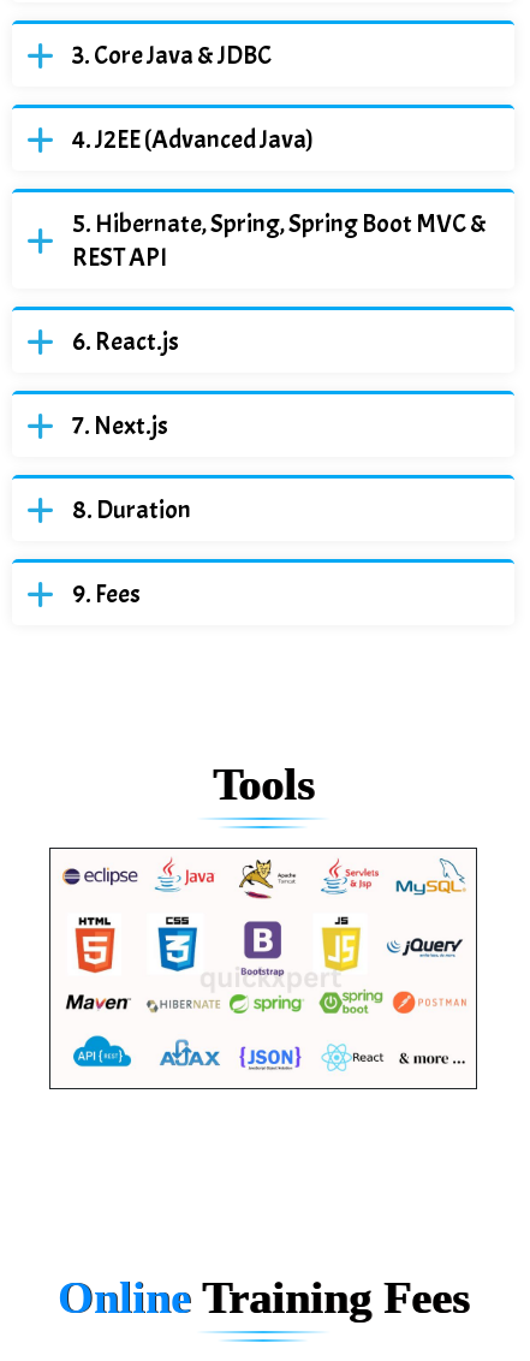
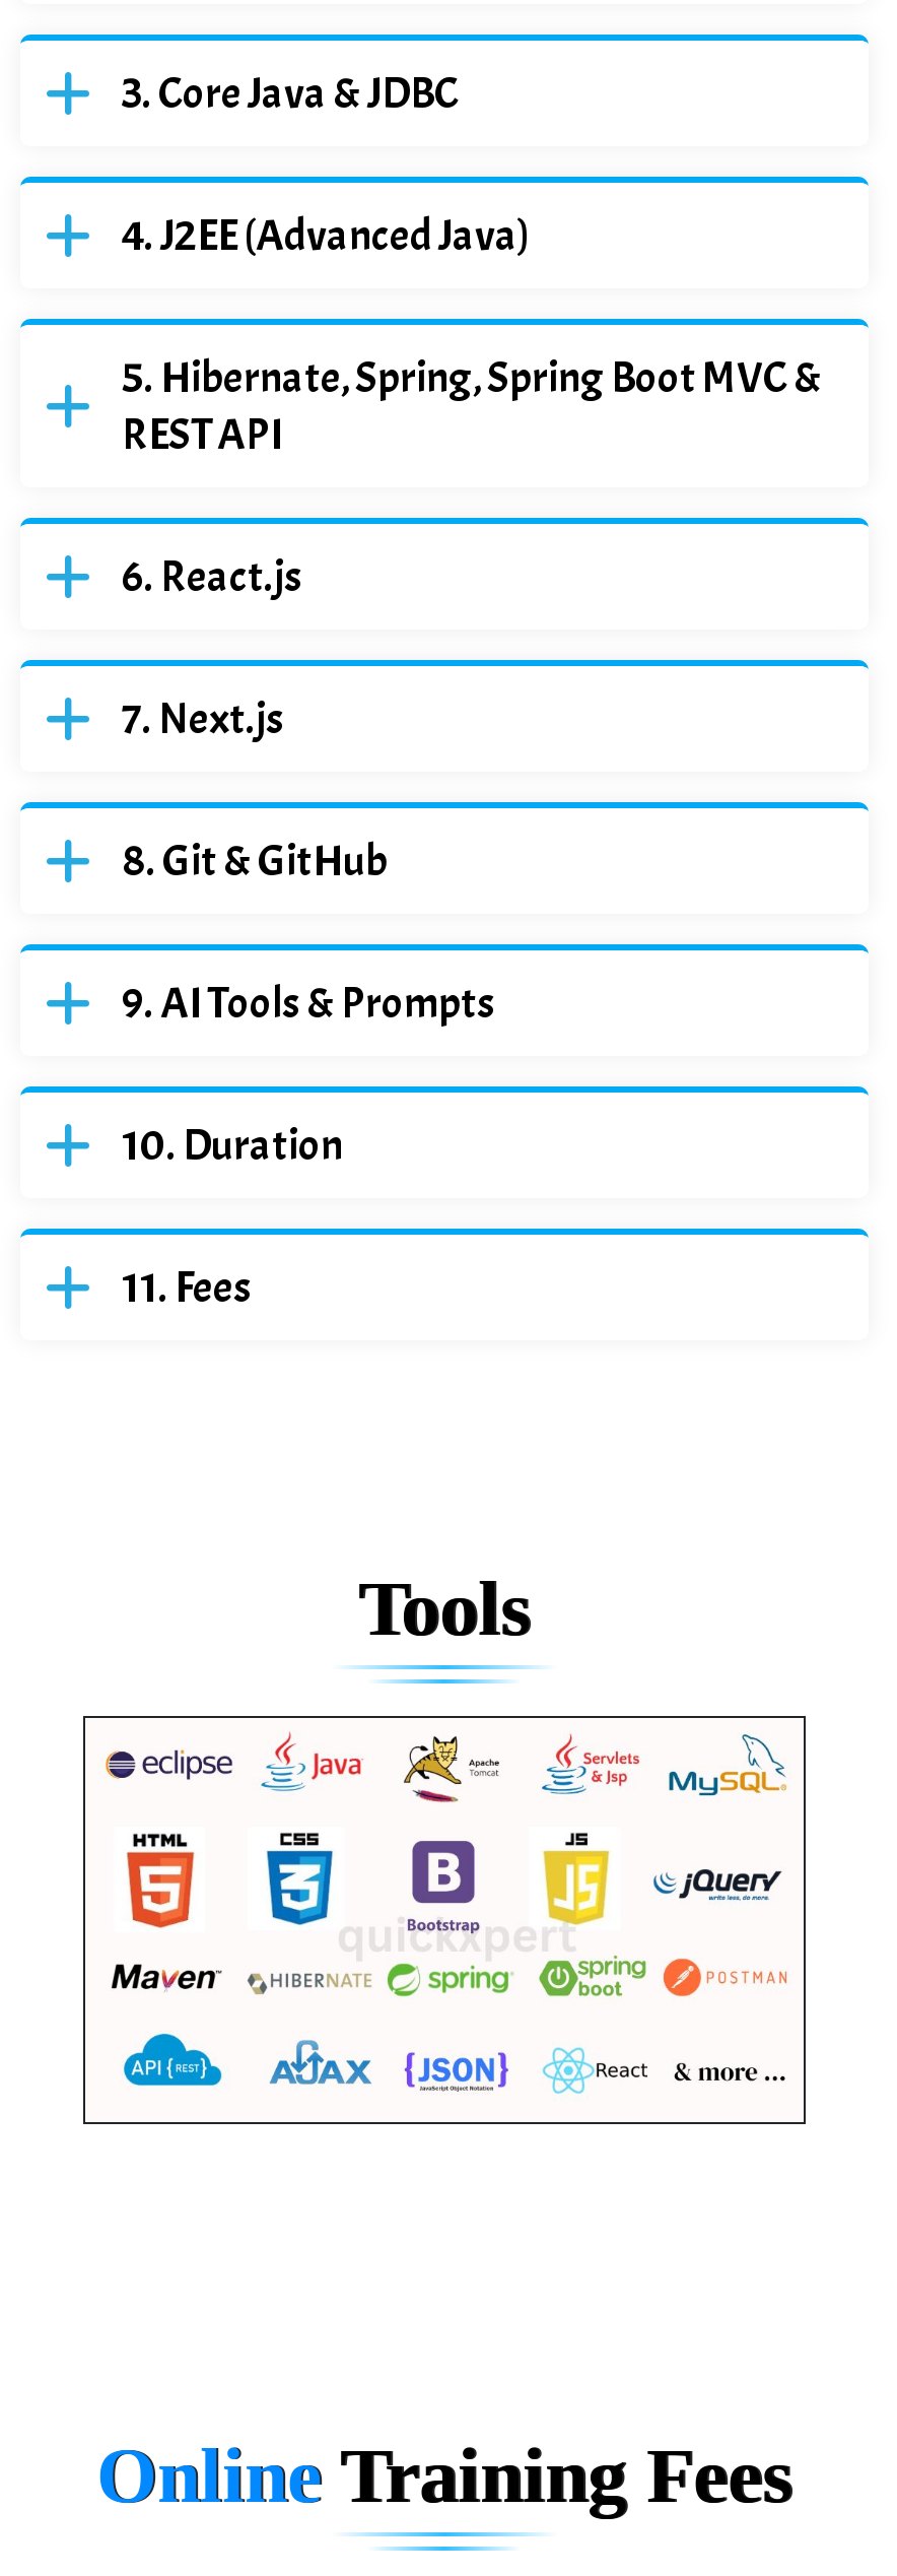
+ Git & GitHub
+ AI Tools & Prompts
